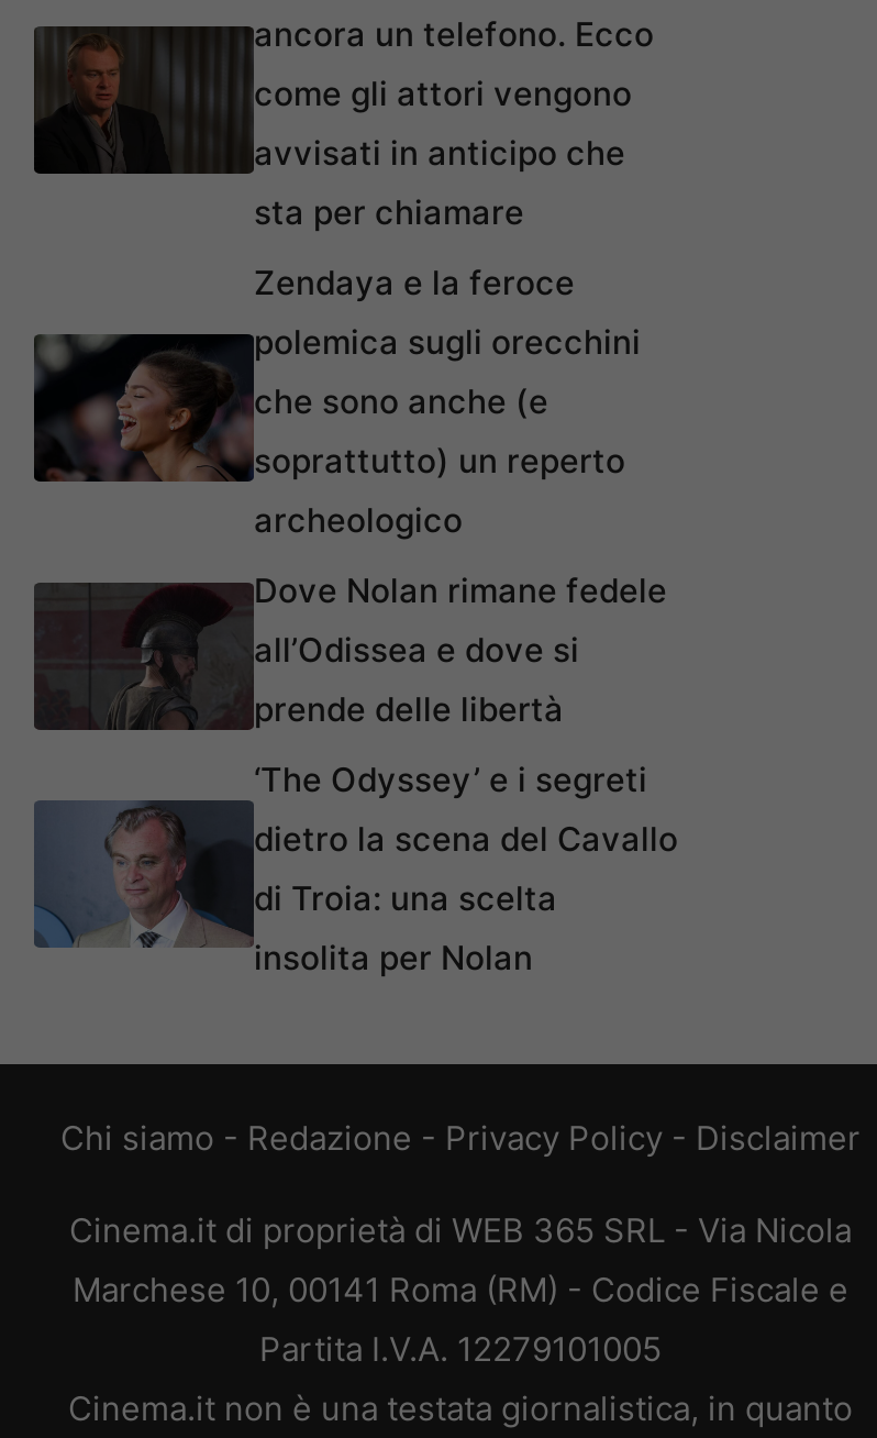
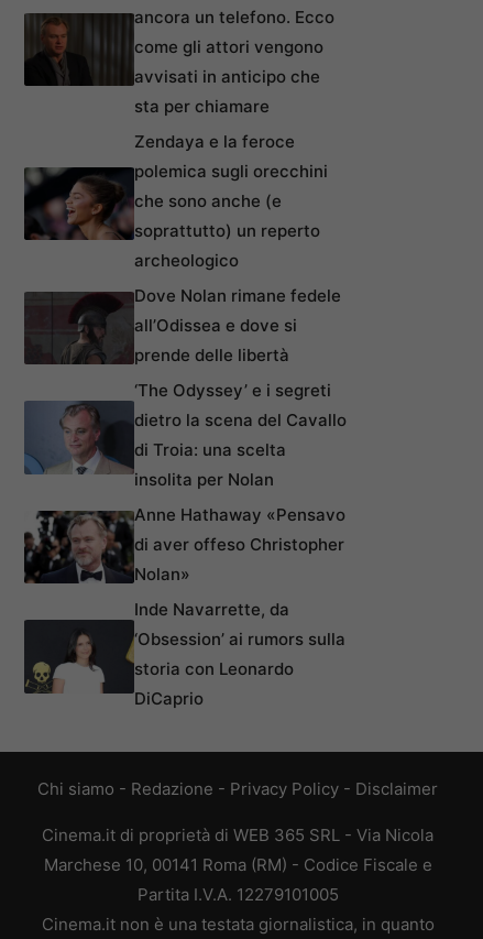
+ [image]

+ [image]
+ Anne Hathaway «Pensavo
+ di aver offeso Christopher
+ Nolan»
+ Inde Navarrette, da
+ ‘Obsession’ ai rumors sulla
+ storia con Leonardo
+ DiCaprio
